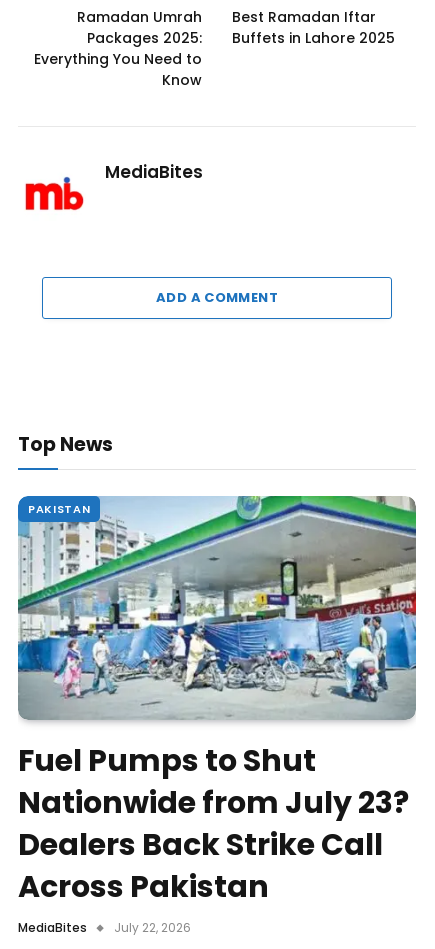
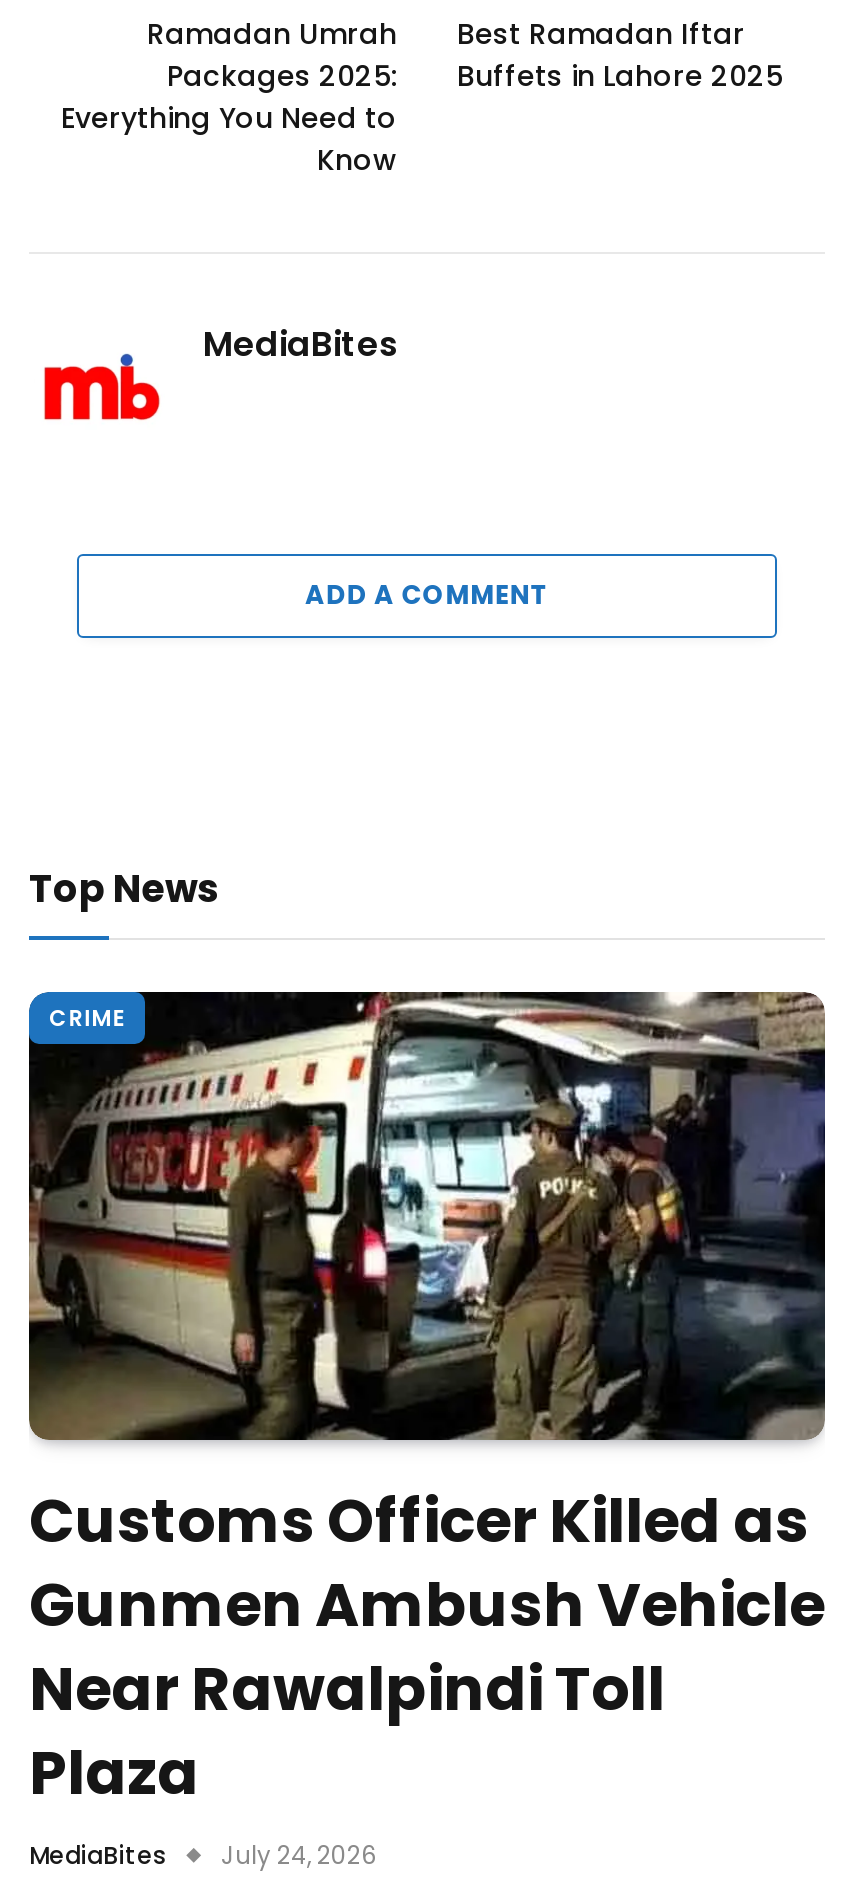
- [image]
- PAKISTAN
+ [image]
+ CRIME

- Fuel Pumps to Shut
- Nationwide from July 23?
- Dealers Back Strike Call
- Across Pakistan
+ Customs Officer Killed as
+ Gunmen Ambush Vehicle
+ Near Rawalpindi Toll
+ Plaza

- MediaBites July 22, 2026
+ MediaBites July 24, 2026
